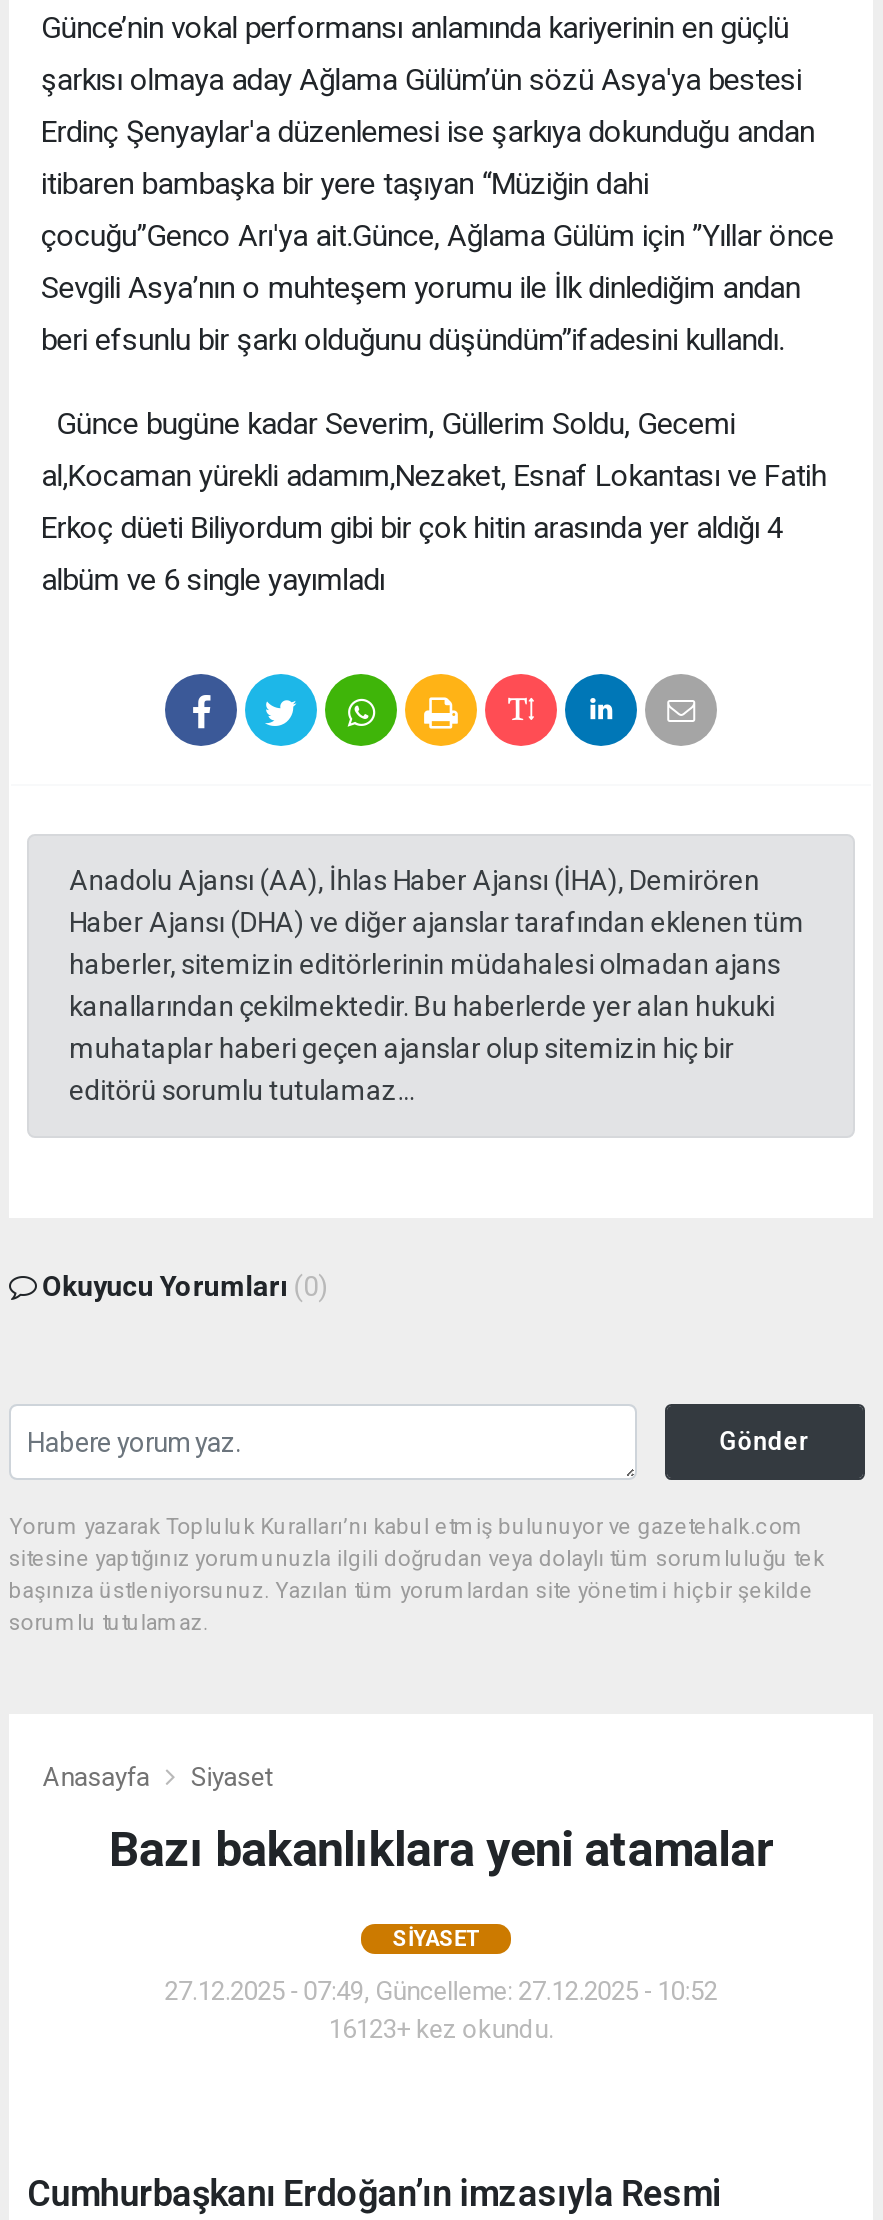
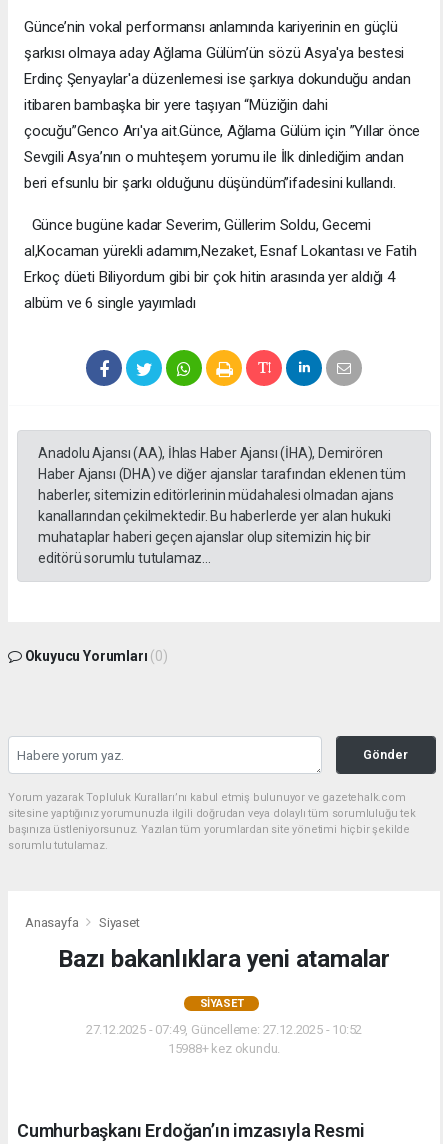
- 16123+ kez okundu.
+ 15988+ kez okundu.
